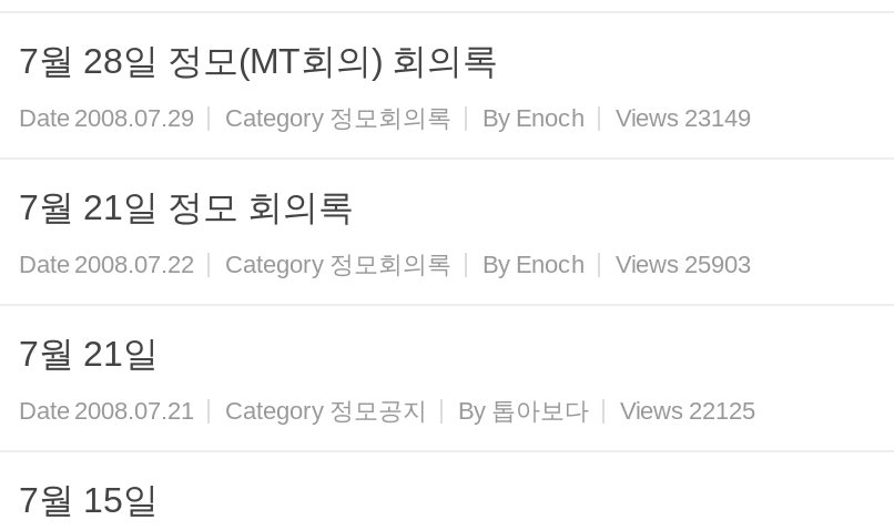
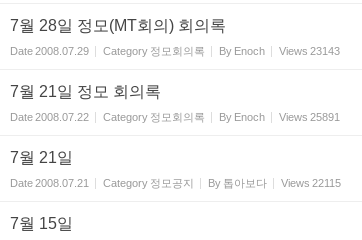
- Date 2008.07.29 Category 정모회의록 By Enoch Views 23149
+ Date 2008.07.29 Category 정모회의록 By Enoch Views 23143

- Date 2008.07.22 Category 정모회의록 By Enoch Views 25903
+ Date 2008.07.22 Category 정모회의록 By Enoch Views 25891

- Date 2008.07.21 Category 정모공지 By 톱아보다 Views 22125
+ Date 2008.07.21 Category 정모공지 By 톱아보다 Views 22115
